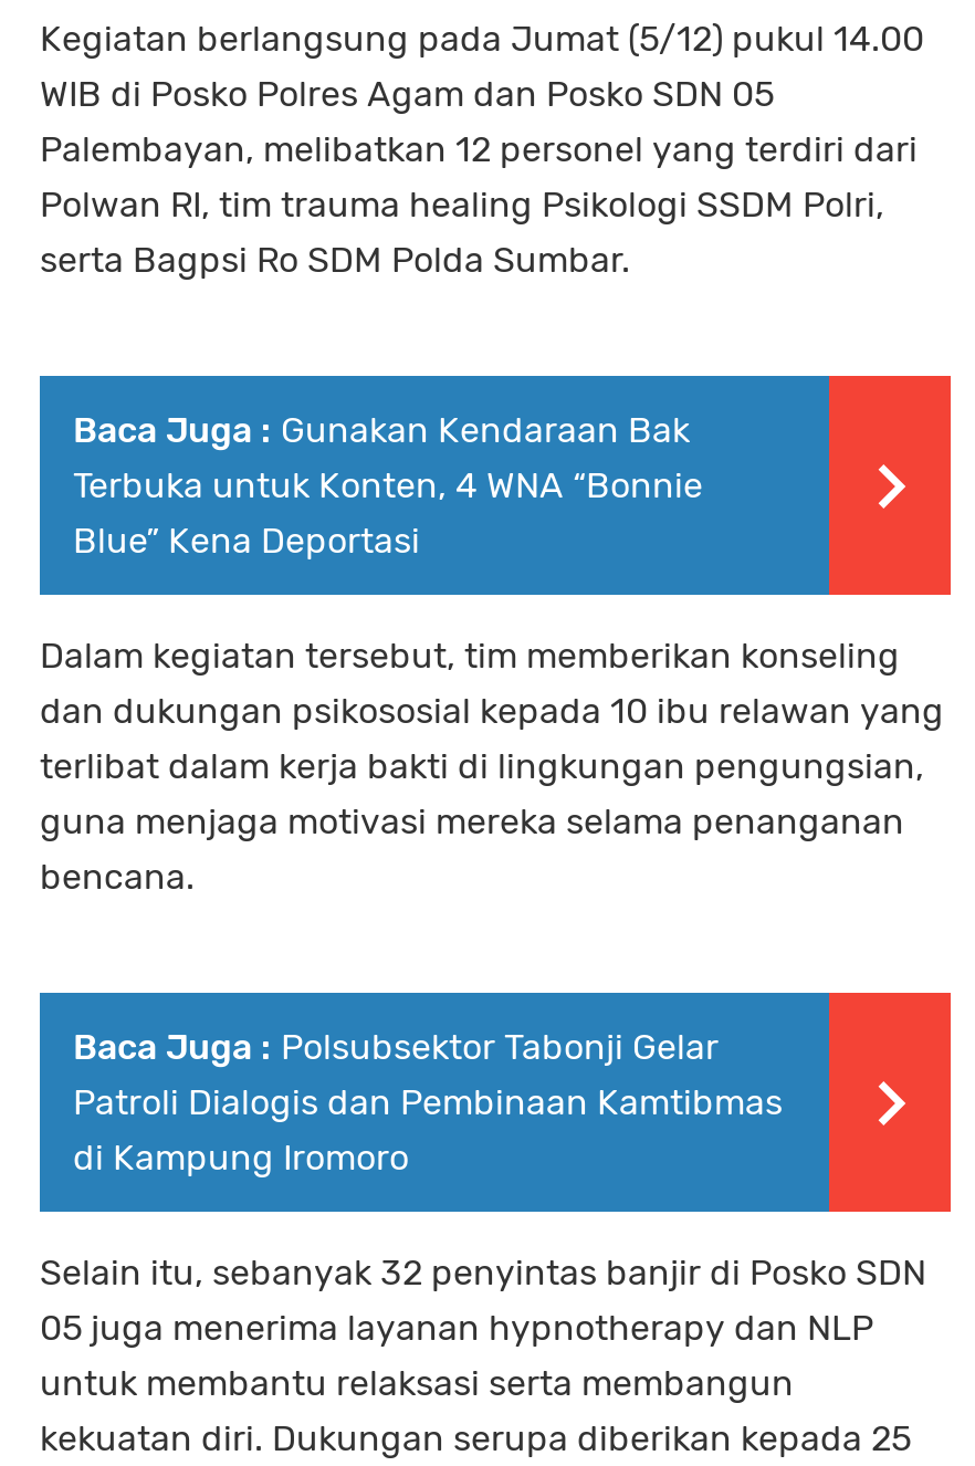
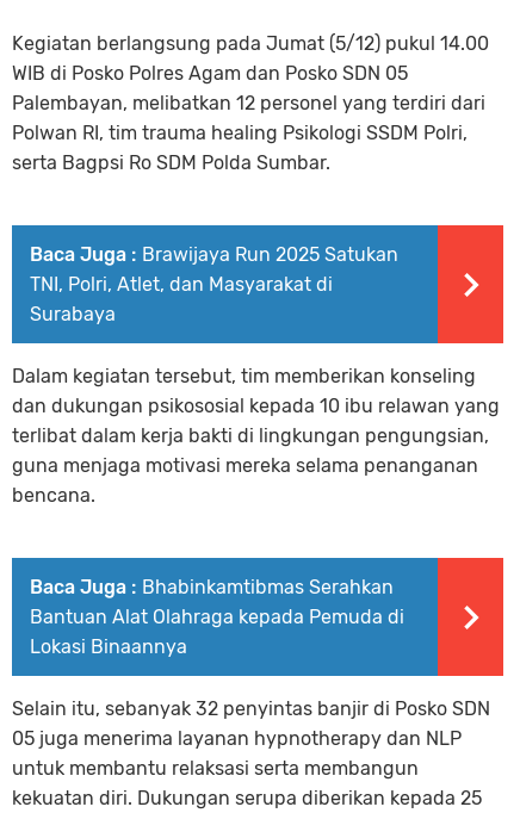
- Baca Juga : Gunakan Kendaraan Bak
- Terbuka untuk Konten, 4 WNA “Bonnie
- Blue” Kena Deportasi
+ Baca Juga : Brawijaya Run 2025 Satukan
+ TNI, Polri, Atlet, dan Masyarakat di
+ Surabaya

- Baca Juga : Polsubsektor Tabonji Gelar
- Patroli Dialogis dan Pembinaan Kamtibmas
- di Kampung Iromoro
+ Baca Juga : Bhabinkamtibmas Serahkan
+ Bantuan Alat Olahraga kepada Pemuda di
+ Lokasi Binaannya
